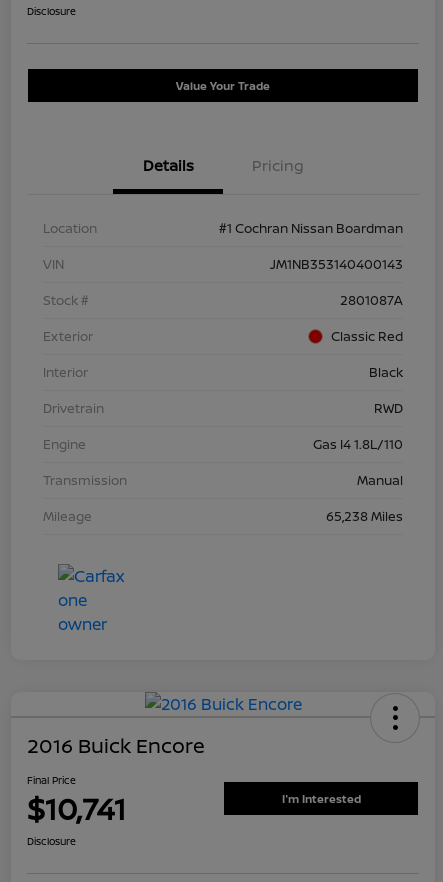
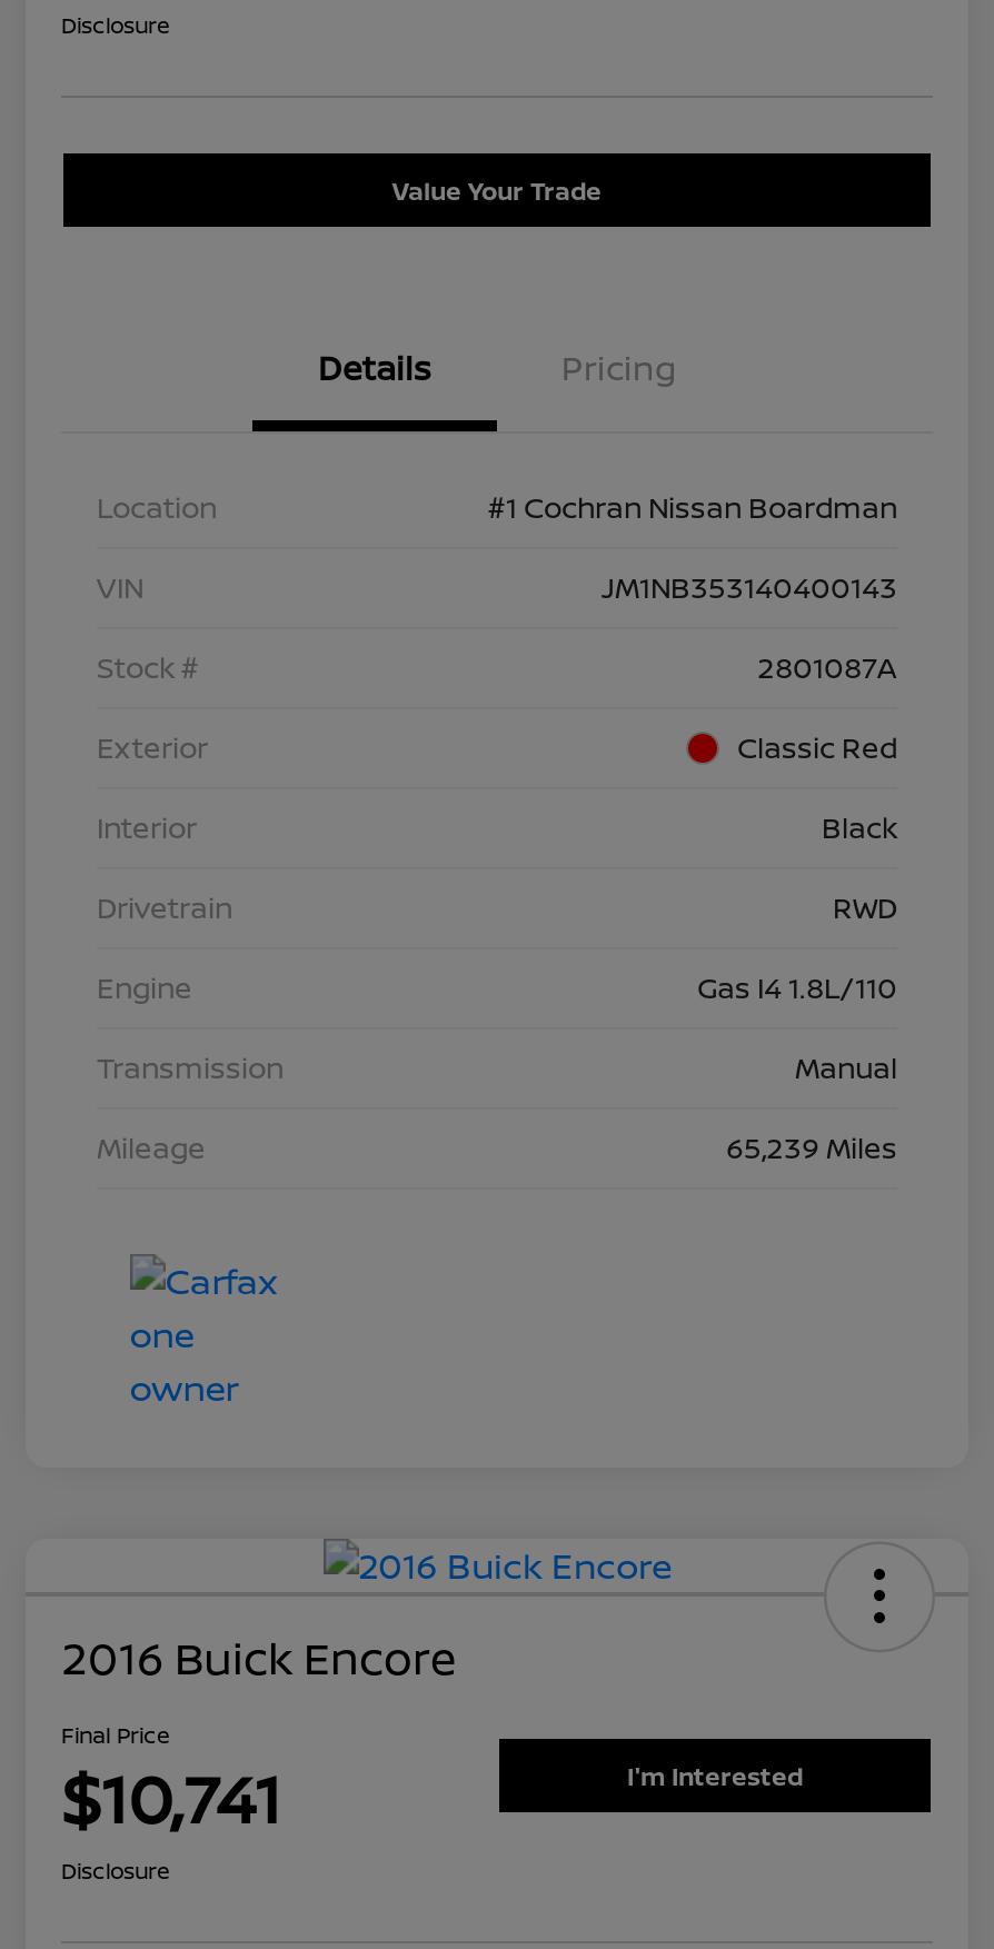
- 65,238 Miles
+ 65,239 Miles
